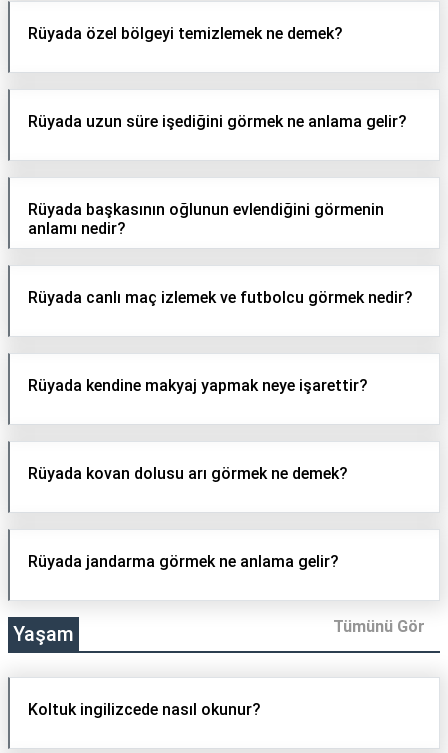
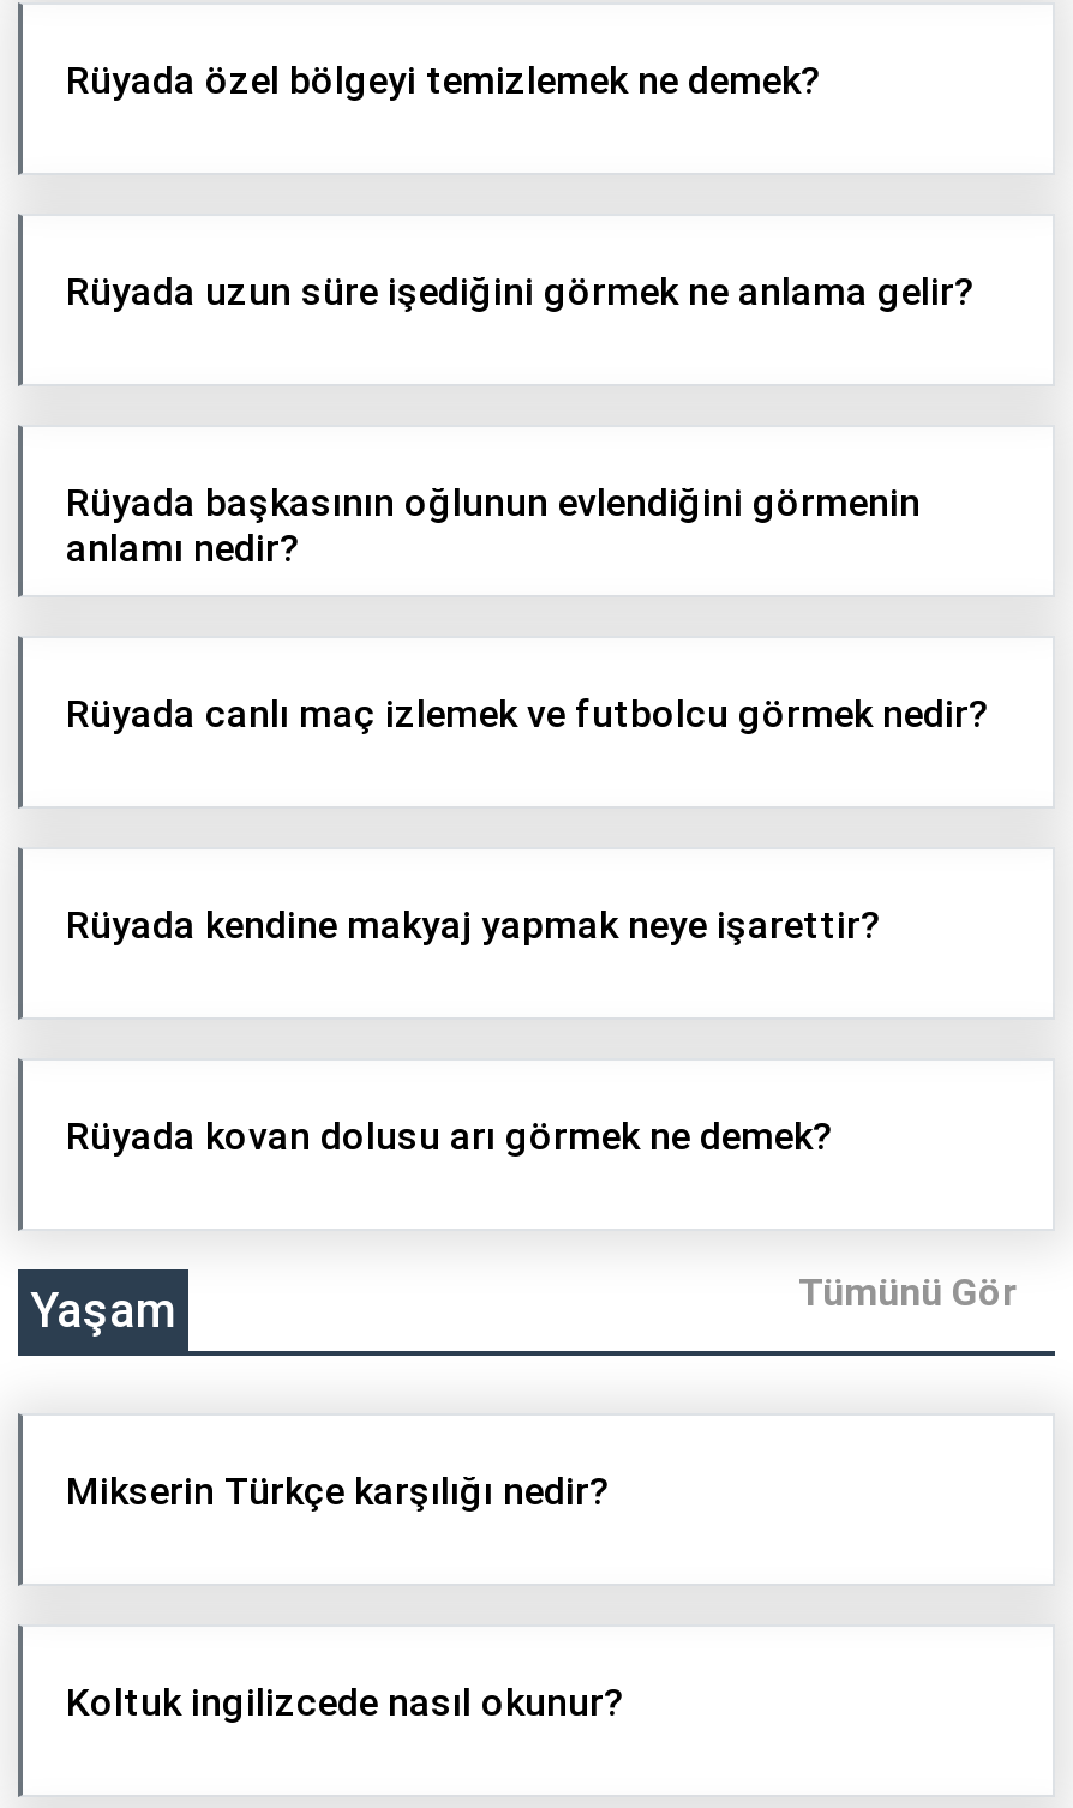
- Rüyada jandarma görmek ne anlama gelir?

moved up: Yaşam | Tümünü Gör

+ Mikserin Türkçe karşılığı nedir?
